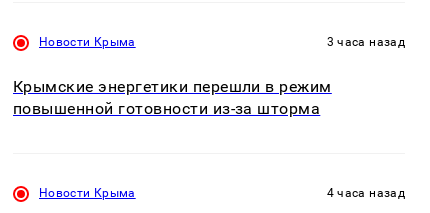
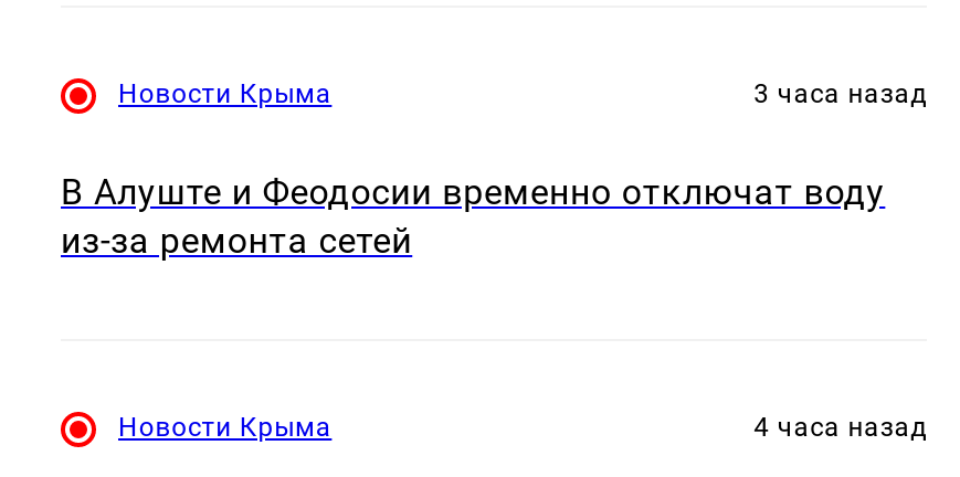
- Крымские энергетики перешли в режим
- повышенной готовности из-за шторма
+ В Алуште и Феодосии временно отключат воду
+ из-за ремонта сетей
